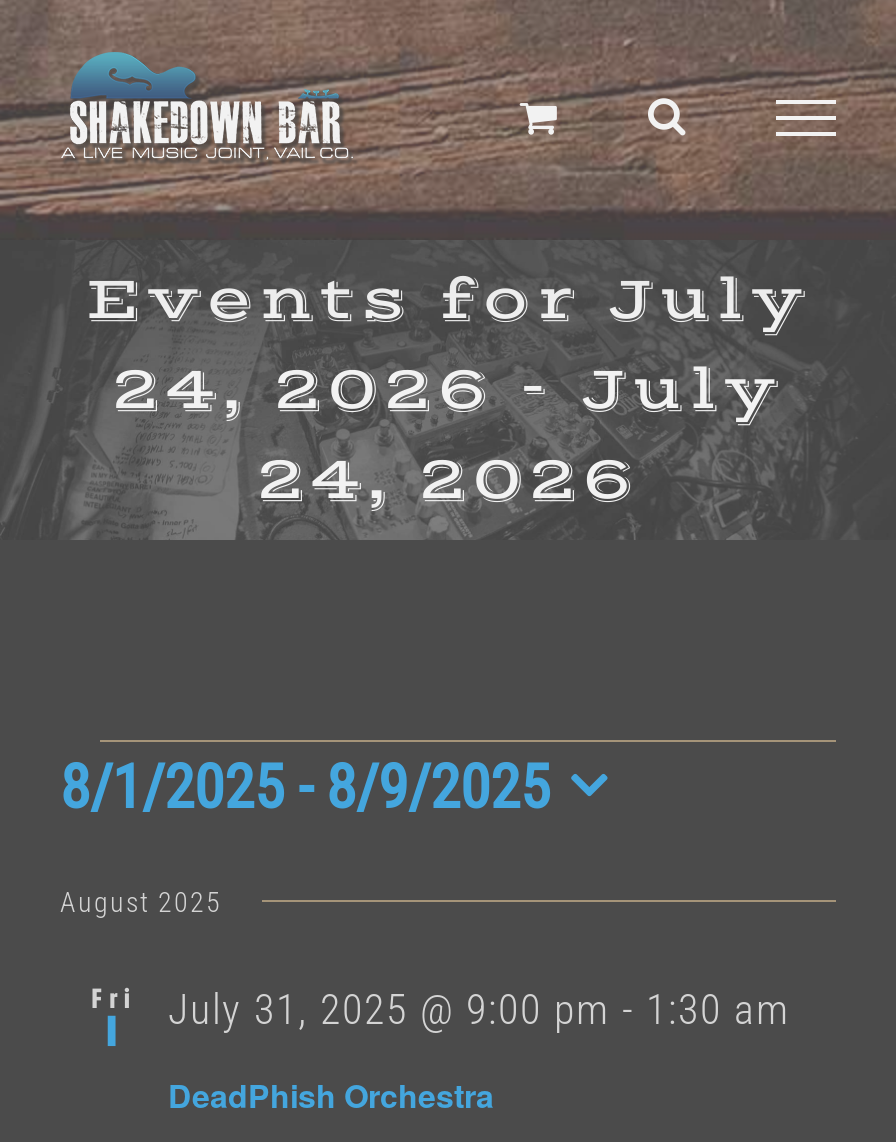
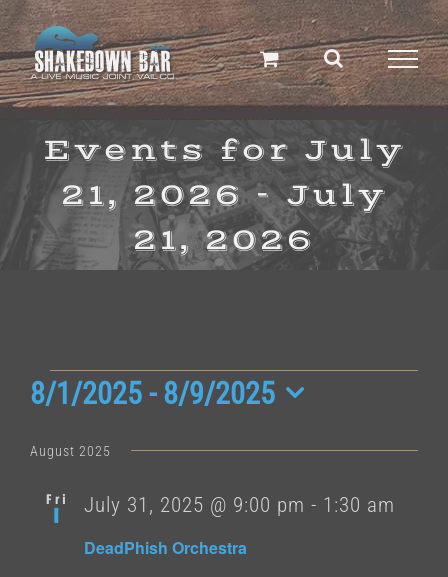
- 24, 2026 - July
+ 21, 2026 - July

- 24, 2026
+ 21, 2026
